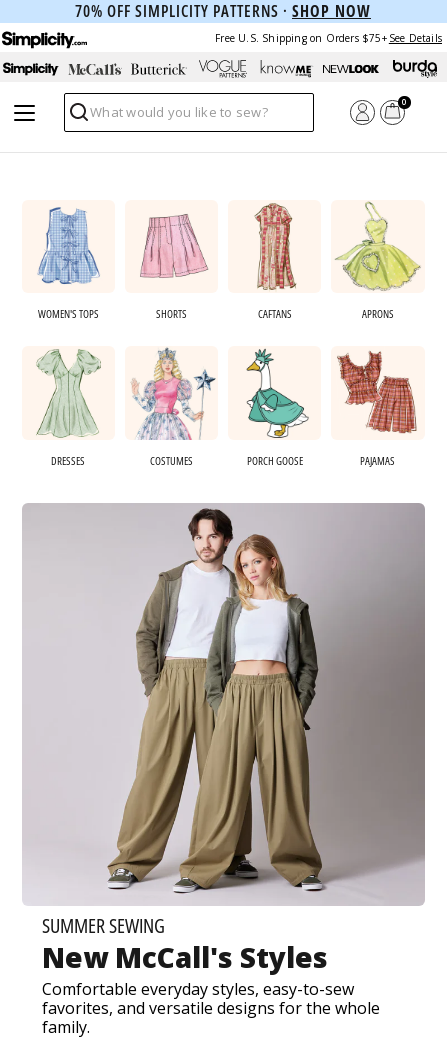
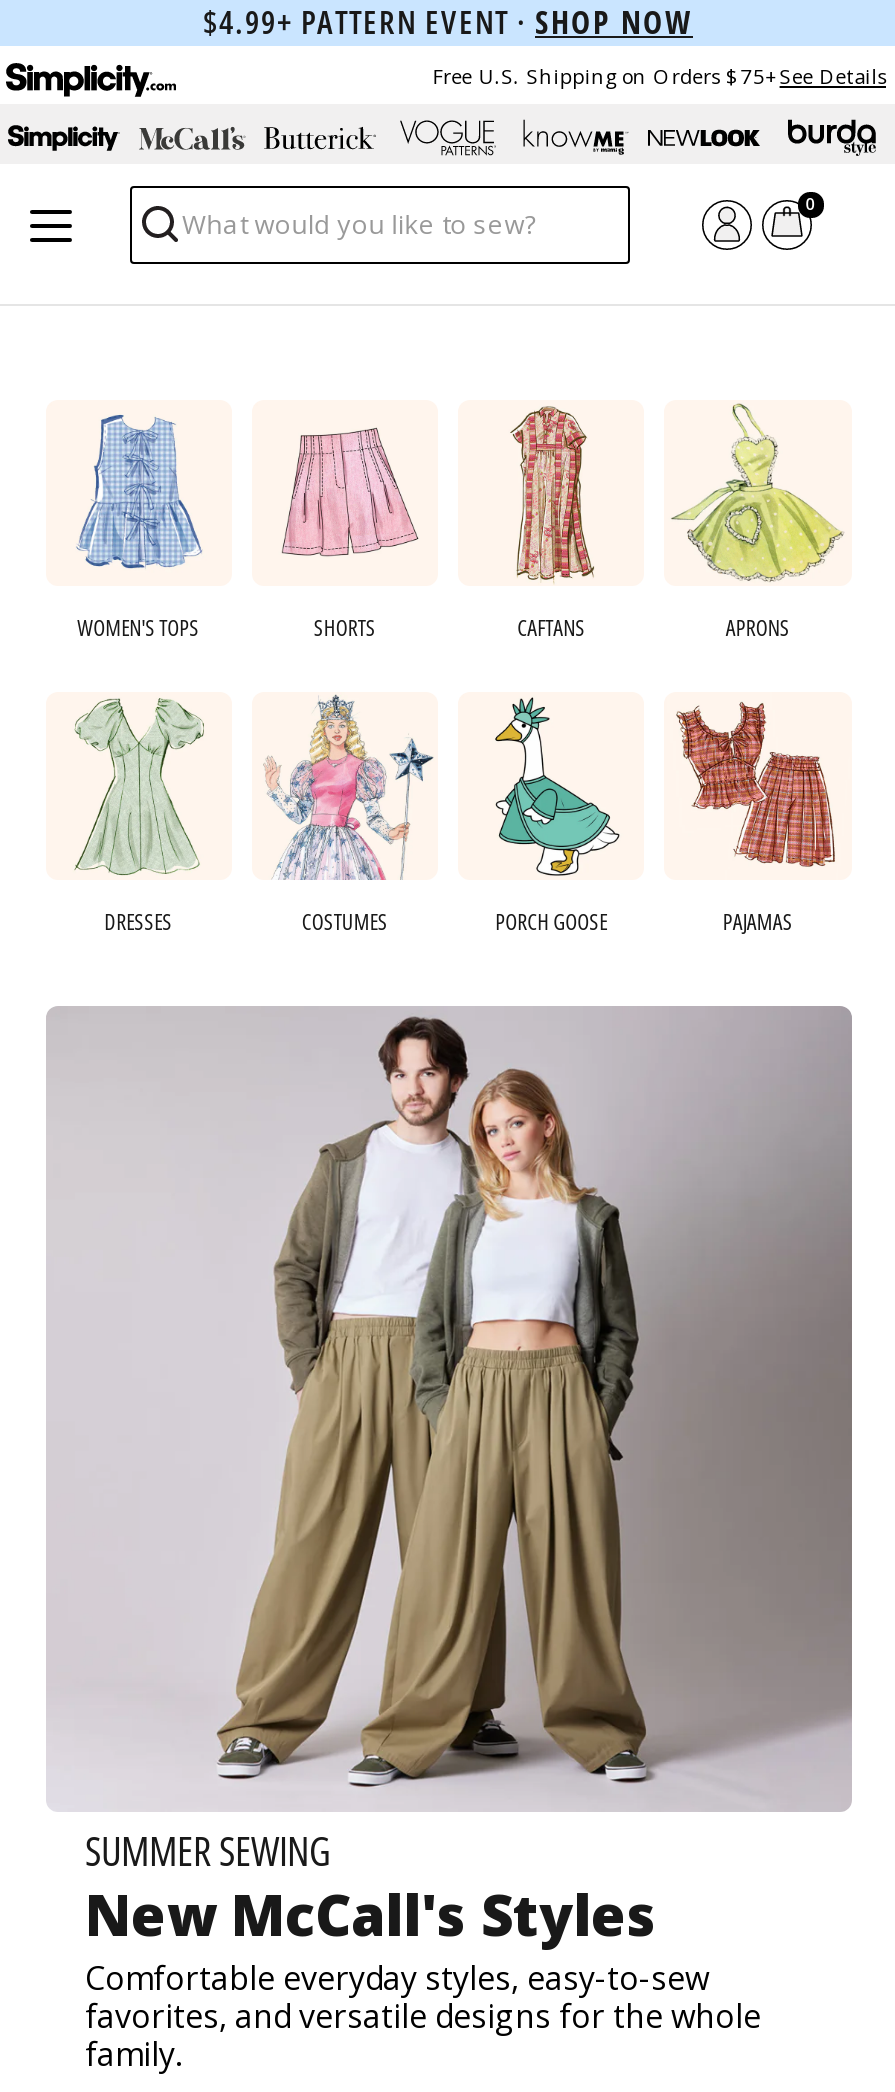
- 70% OFF SIMPLICITY PATTERNS · SHOP NOW
+ $4.99+ PATTERN EVENT · SHOP NOW
